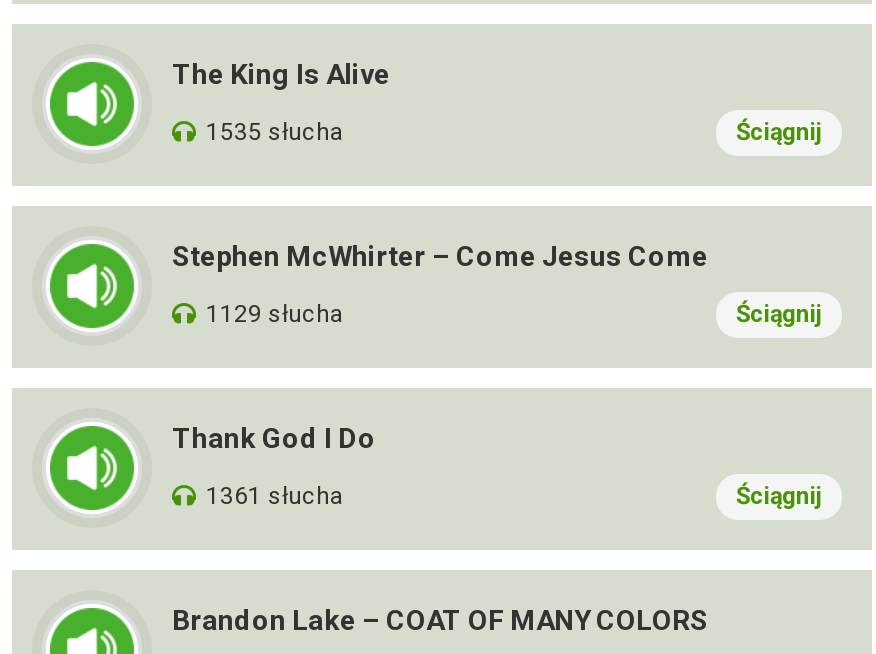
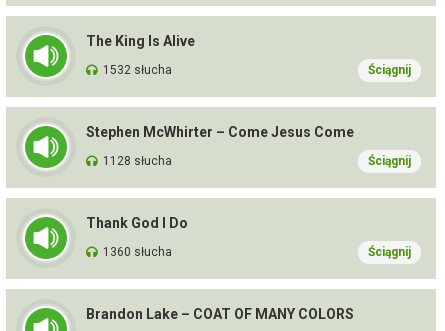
- 1535 słucha
+ 1532 słucha

- 1129 słucha
+ 1128 słucha

- 1361 słucha
+ 1360 słucha
